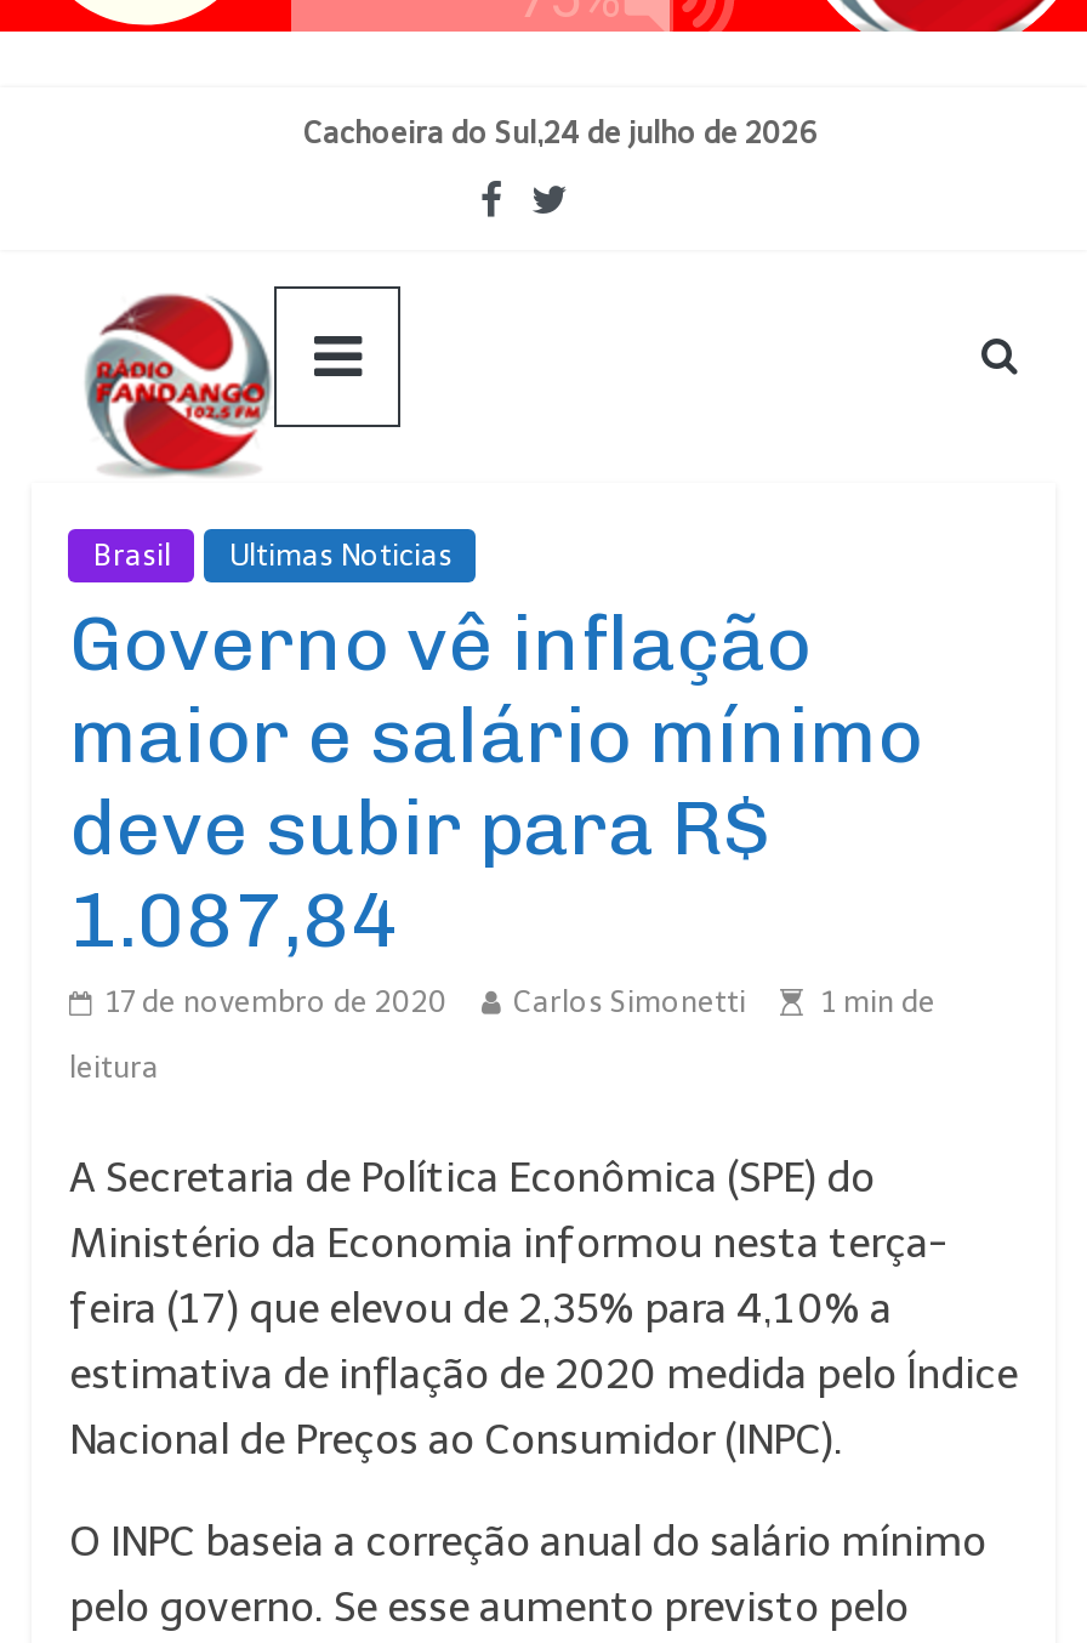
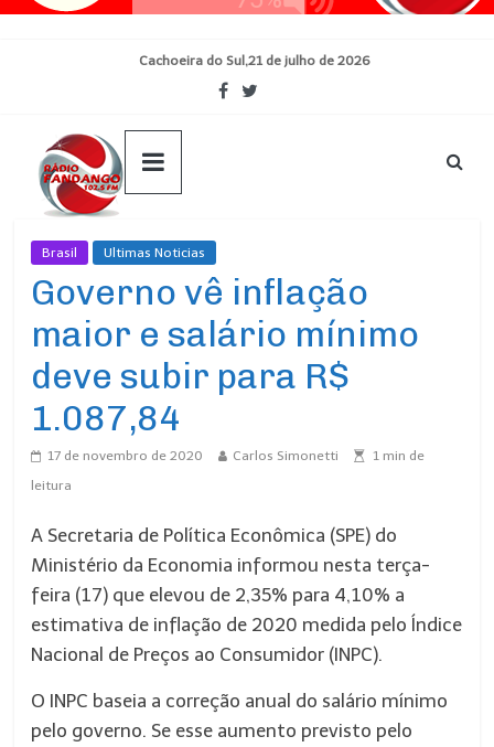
- Cachoeira do Sul,24 de julho de 2026
+ Cachoeira do Sul,21 de julho de 2026
